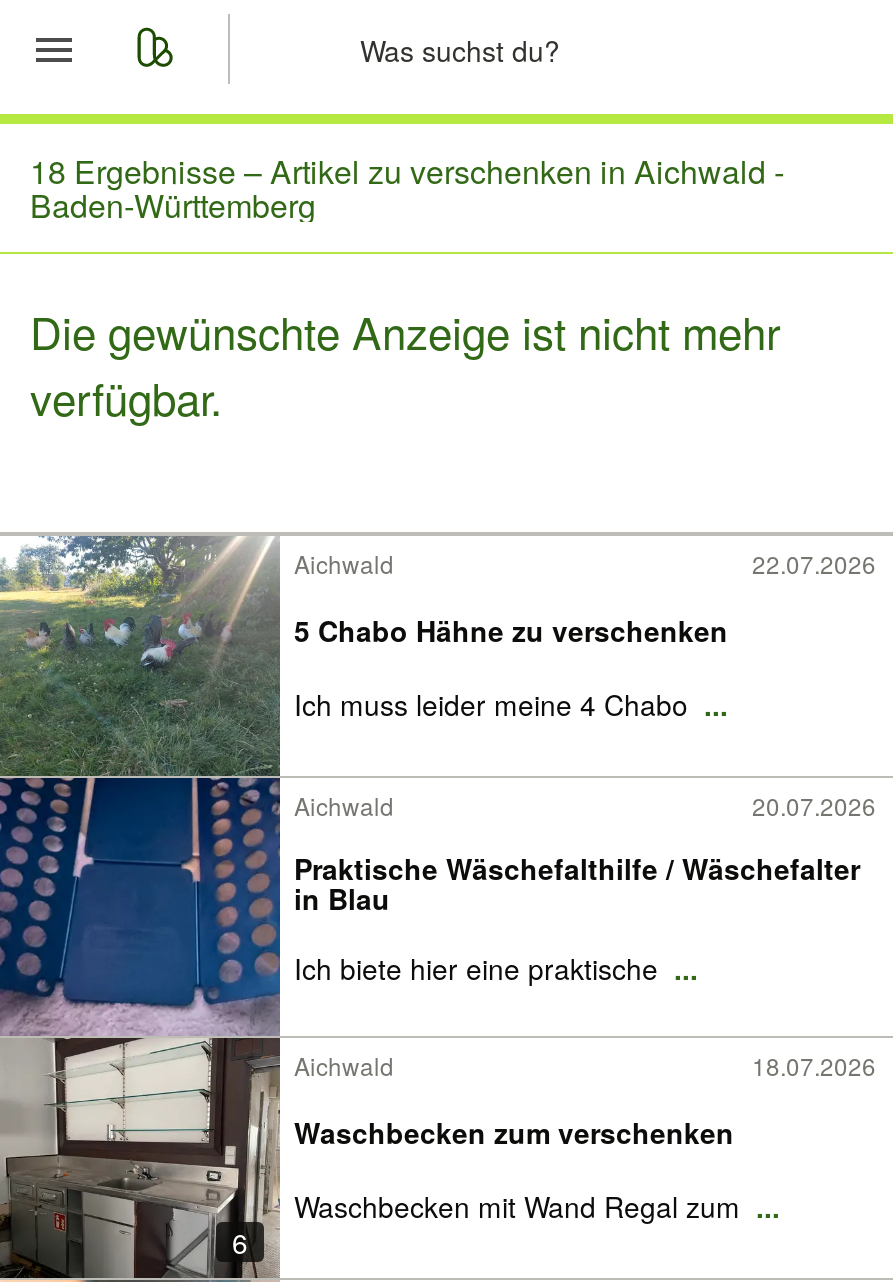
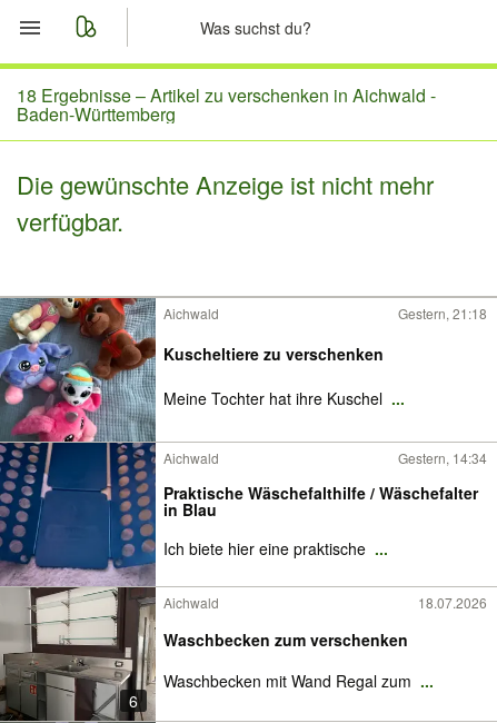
- [image]
- 5 Chabo Hähne zu verschenken
+ [image]
+ Kuscheltiere zu verschenken

- 22.07.2026
+ Gestern, 21:18

- Ich muss leider meine 4 Chabo ...
+ Meine Tochter hat ihre Kuschel ...

- 20.07.2026
+ Gestern, 14:34
